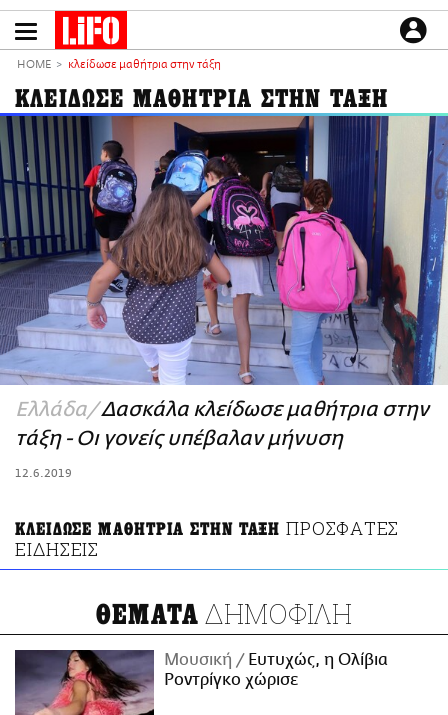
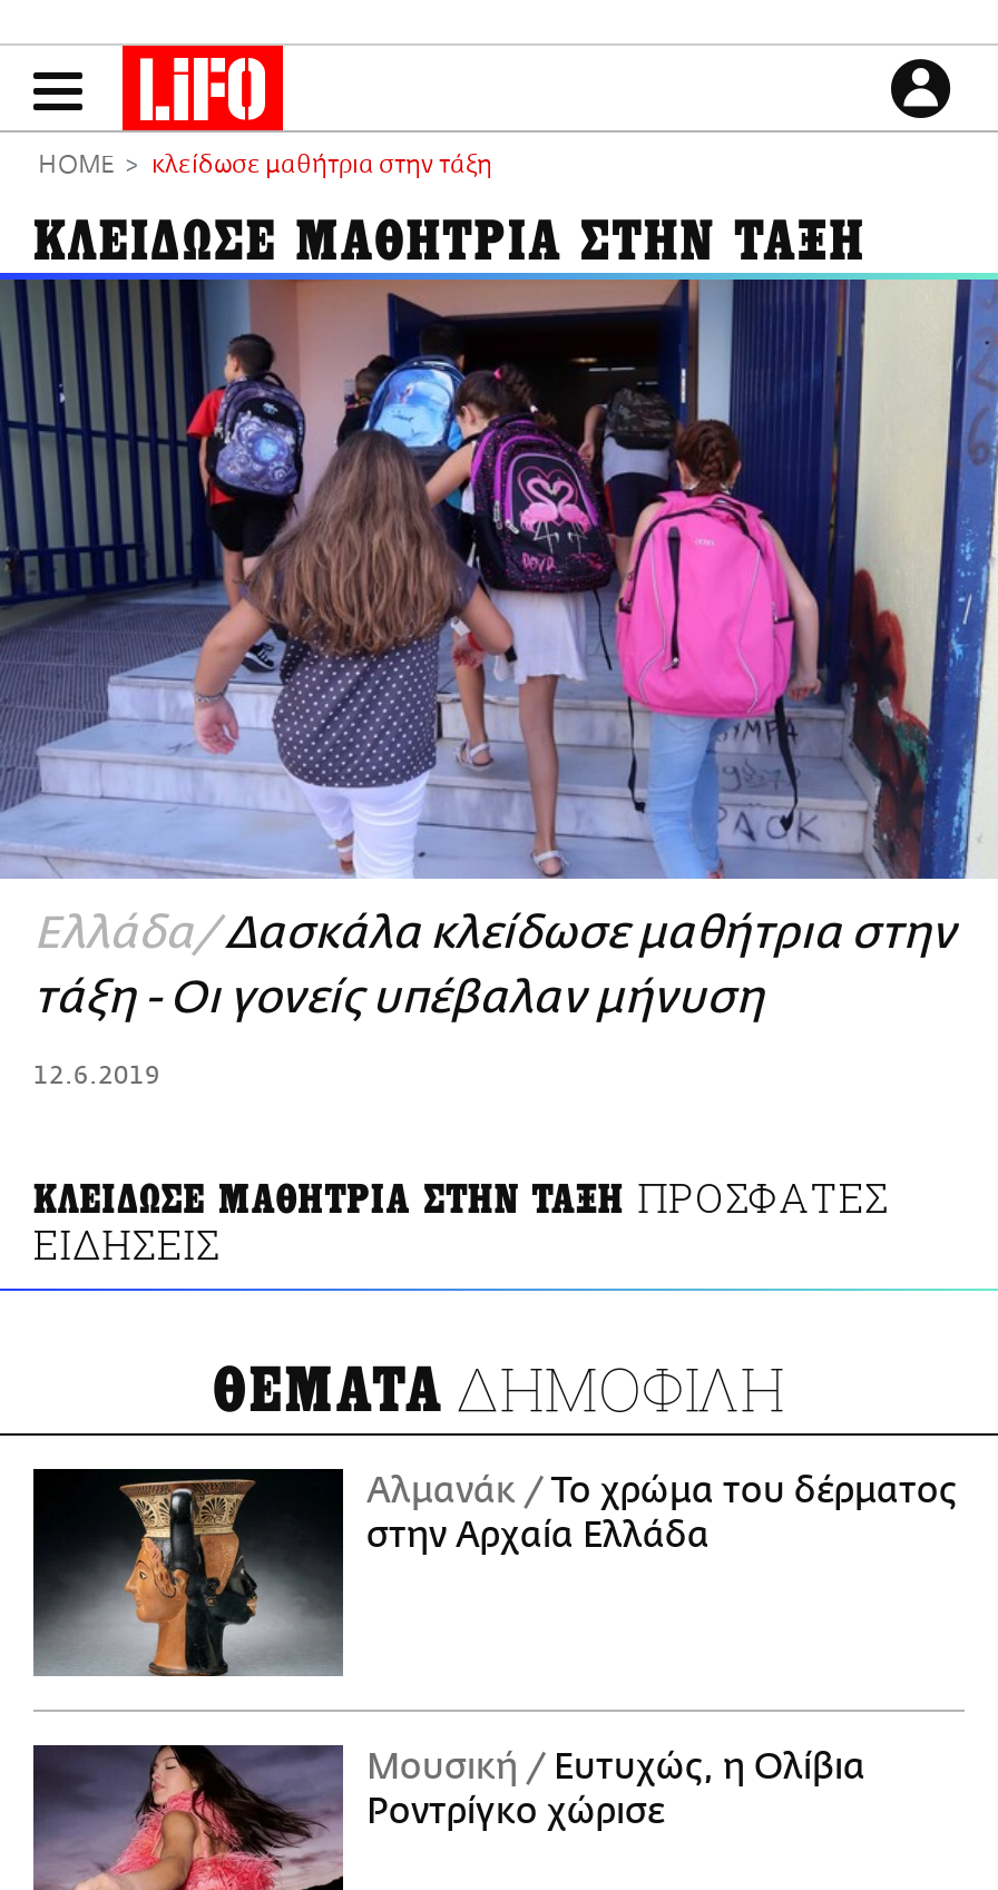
+ [image]
+ Αλμανάκ Το χρώμα του δέρματος
+ στην Αρχαία Ελλάδα
